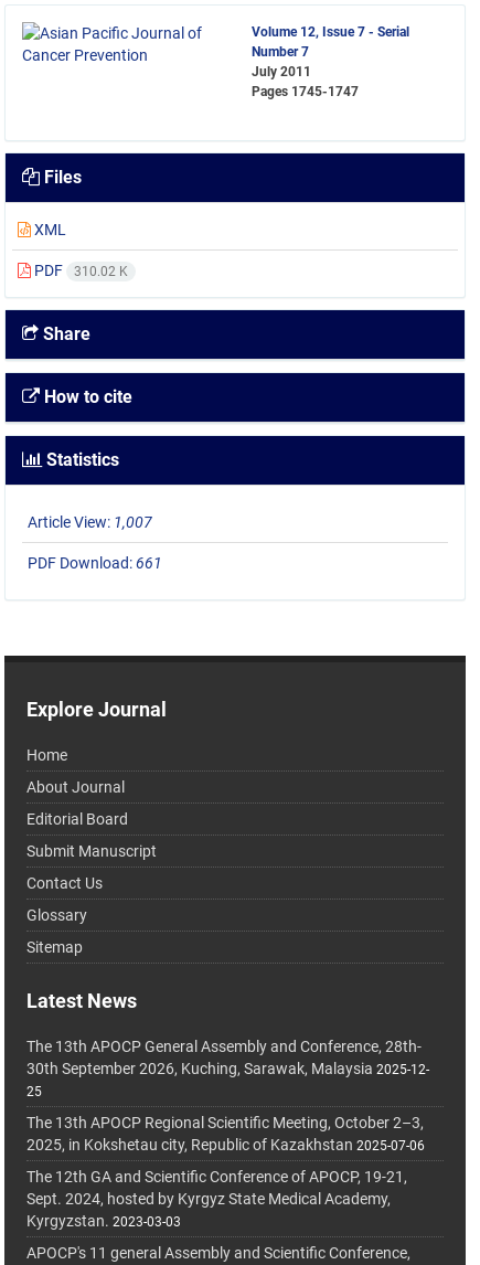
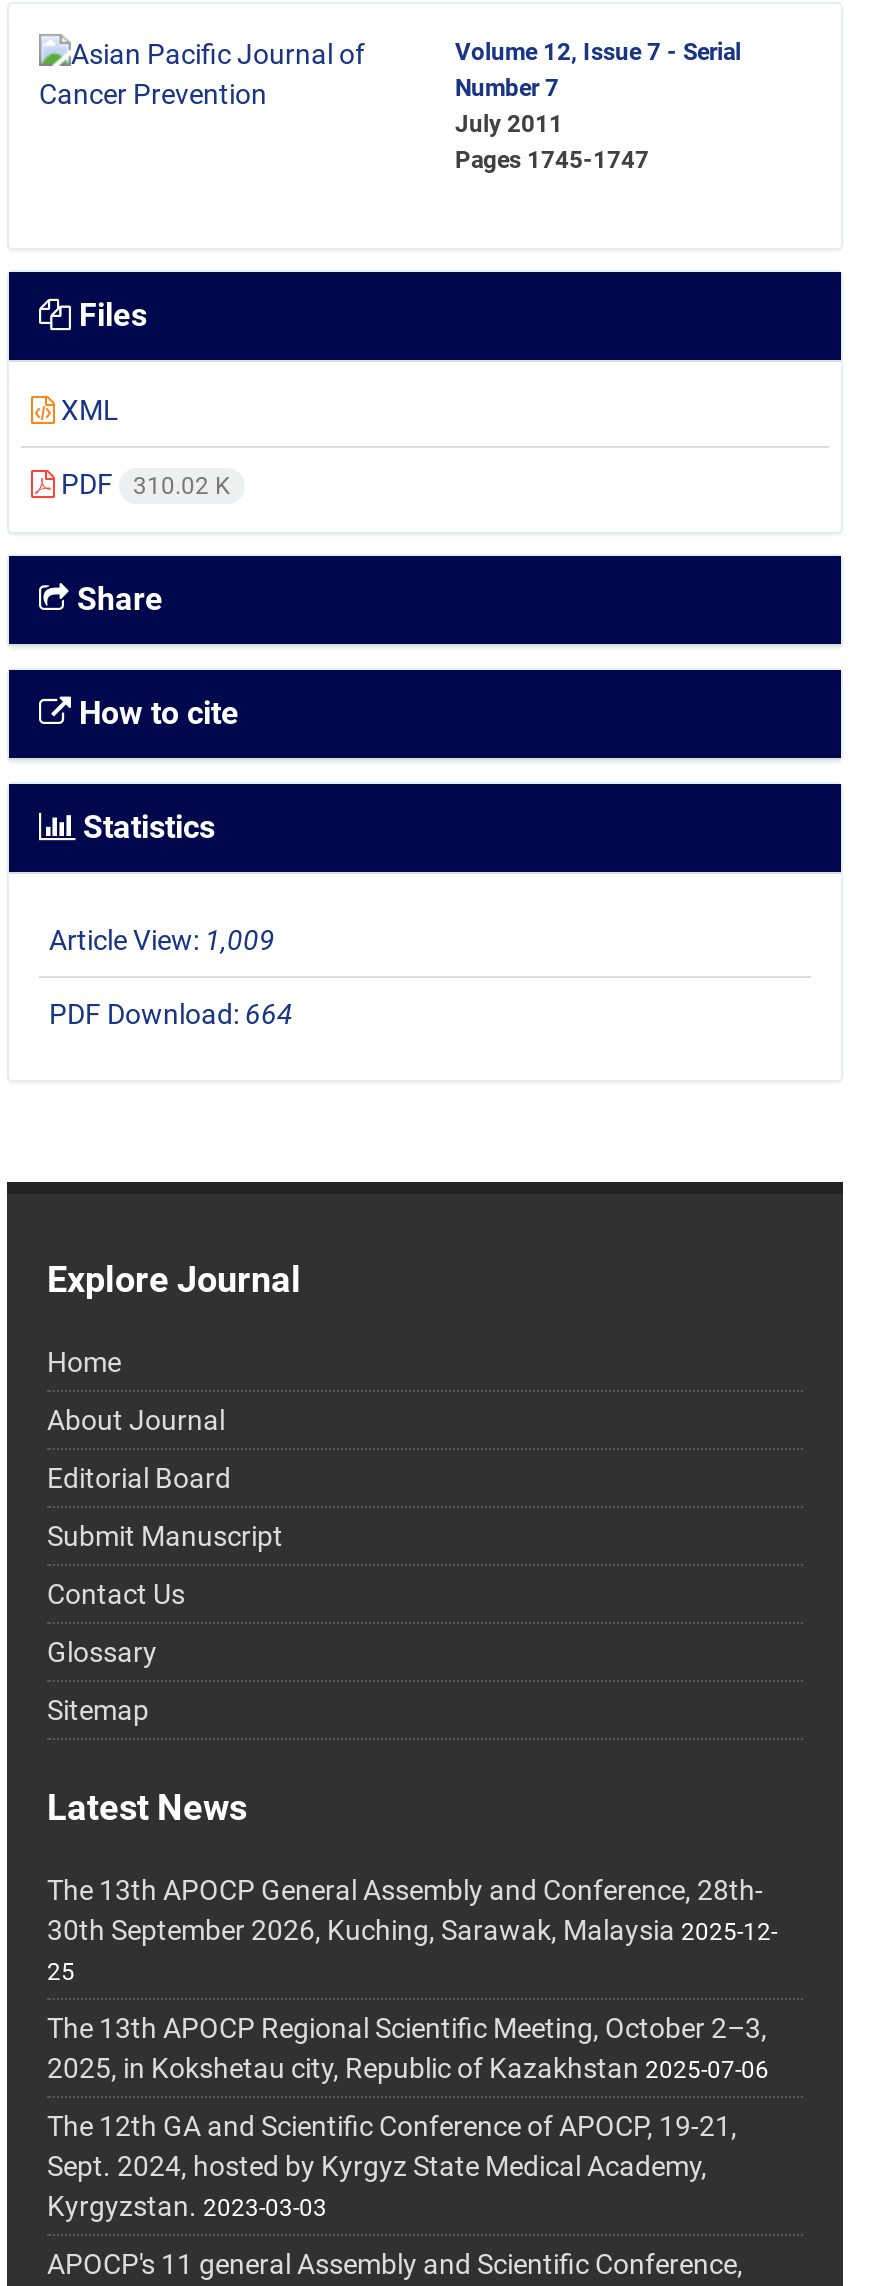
- Article View: 1,007
+ Article View: 1,009

- PDF Download: 661
+ PDF Download: 664
